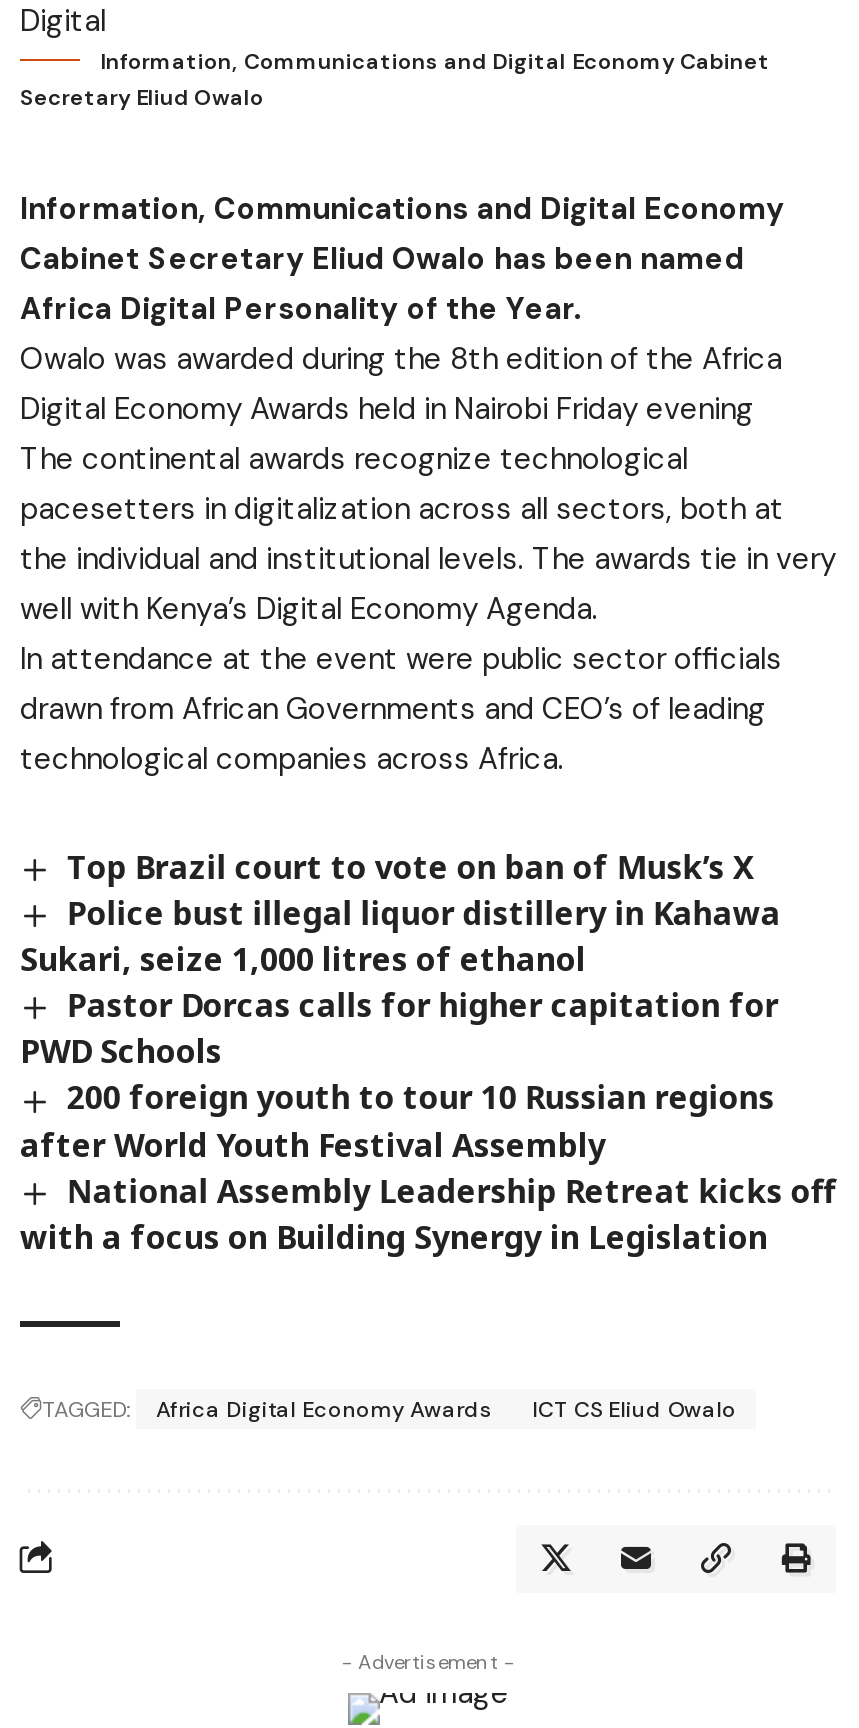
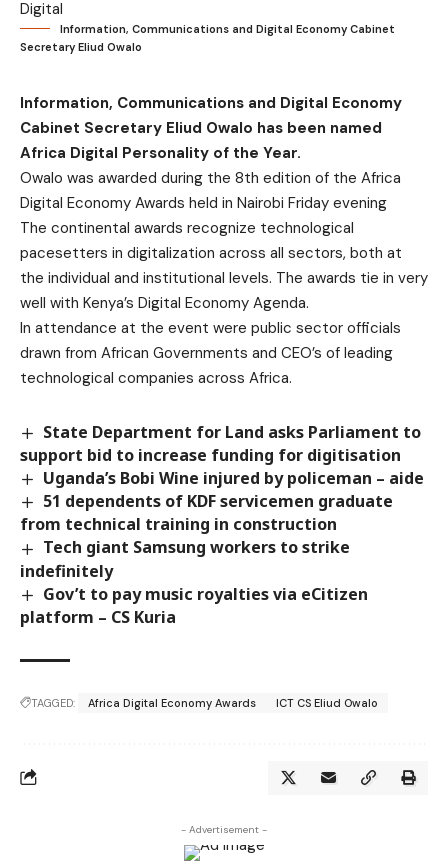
- Top Brazil court to vote on ban of Musk’s X
- Police bust illegal liquor distillery in Kahawa
- Sukari, seize 1,000 litres of ethanol
- Pastor Dorcas calls for higher capitation for
- PWD Schools
- 200 foreign youth to tour 10 Russian regions
- after World Youth Festival Assembly
- National Assembly Leadership Retreat kicks off
- with a focus on Building Synergy in Legislation
+ State Department for Land asks Parliament to
+ support bid to increase funding for digitisation
+ Uganda’s Bobi Wine injured by policeman – aide
+ 51 dependents of KDF servicemen graduate
+ from technical training in construction
+ Tech giant Samsung workers to strike
+ indefinitely
+ Gov’t to pay music royalties via eCitizen
+ platform – CS Kuria
